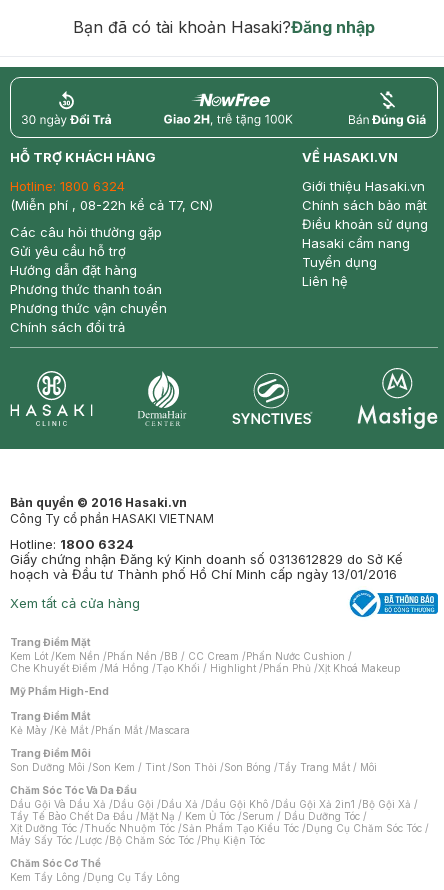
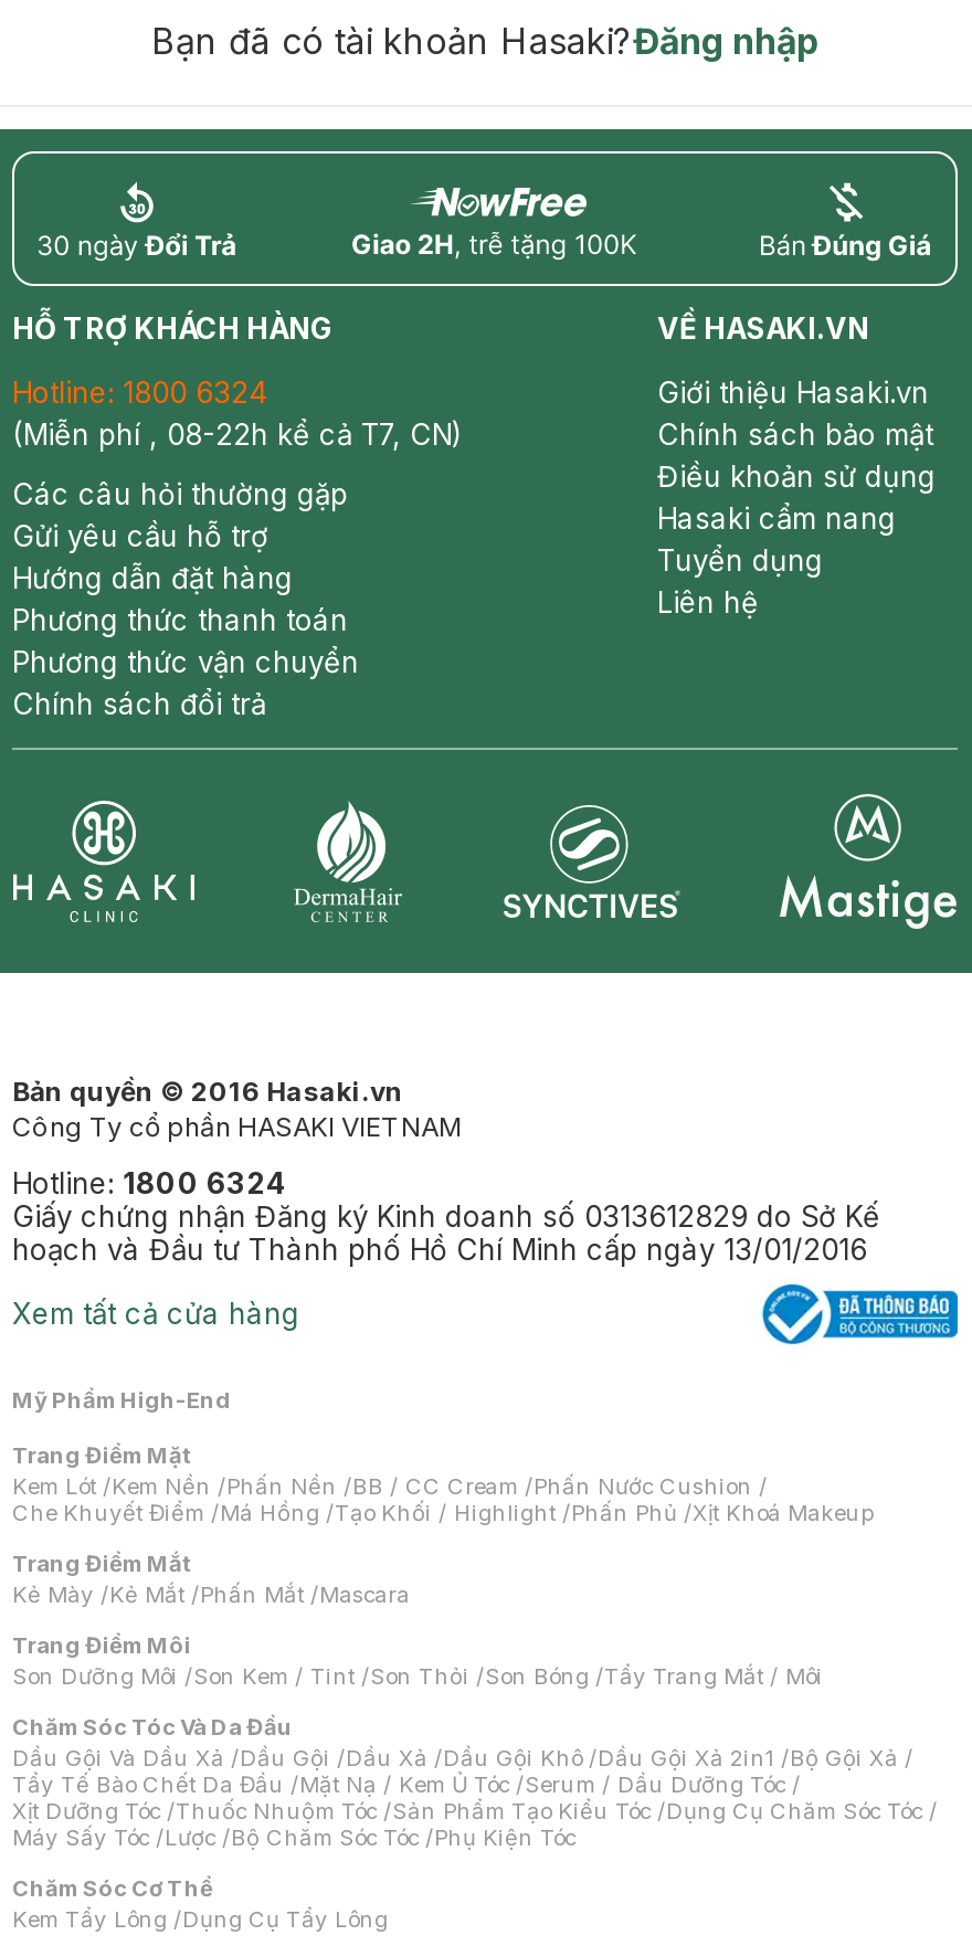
moved down: Trang Điểm Mặt | Kem Lót /Kem Nền /Phấn Nền /BB / CC Cream /Phấn Nước Cushion / | Che Khuyết Điểm /Má Hồng /Tạo Khối / Highlight /Phấn Phủ /Xịt Khoá Makeup

moved up: Mỹ Phẩm High-End
